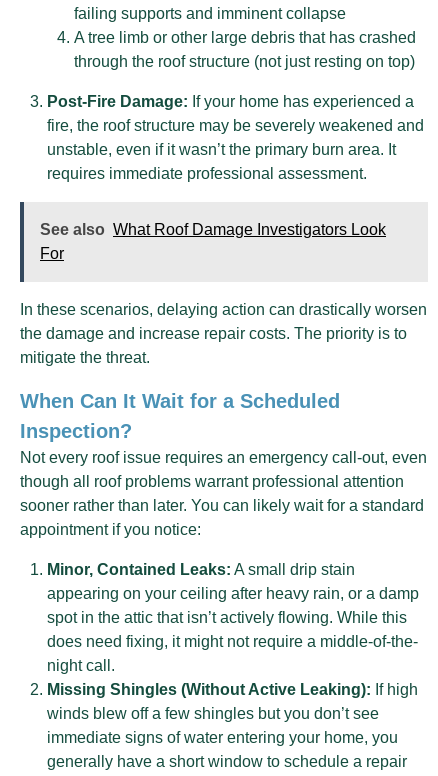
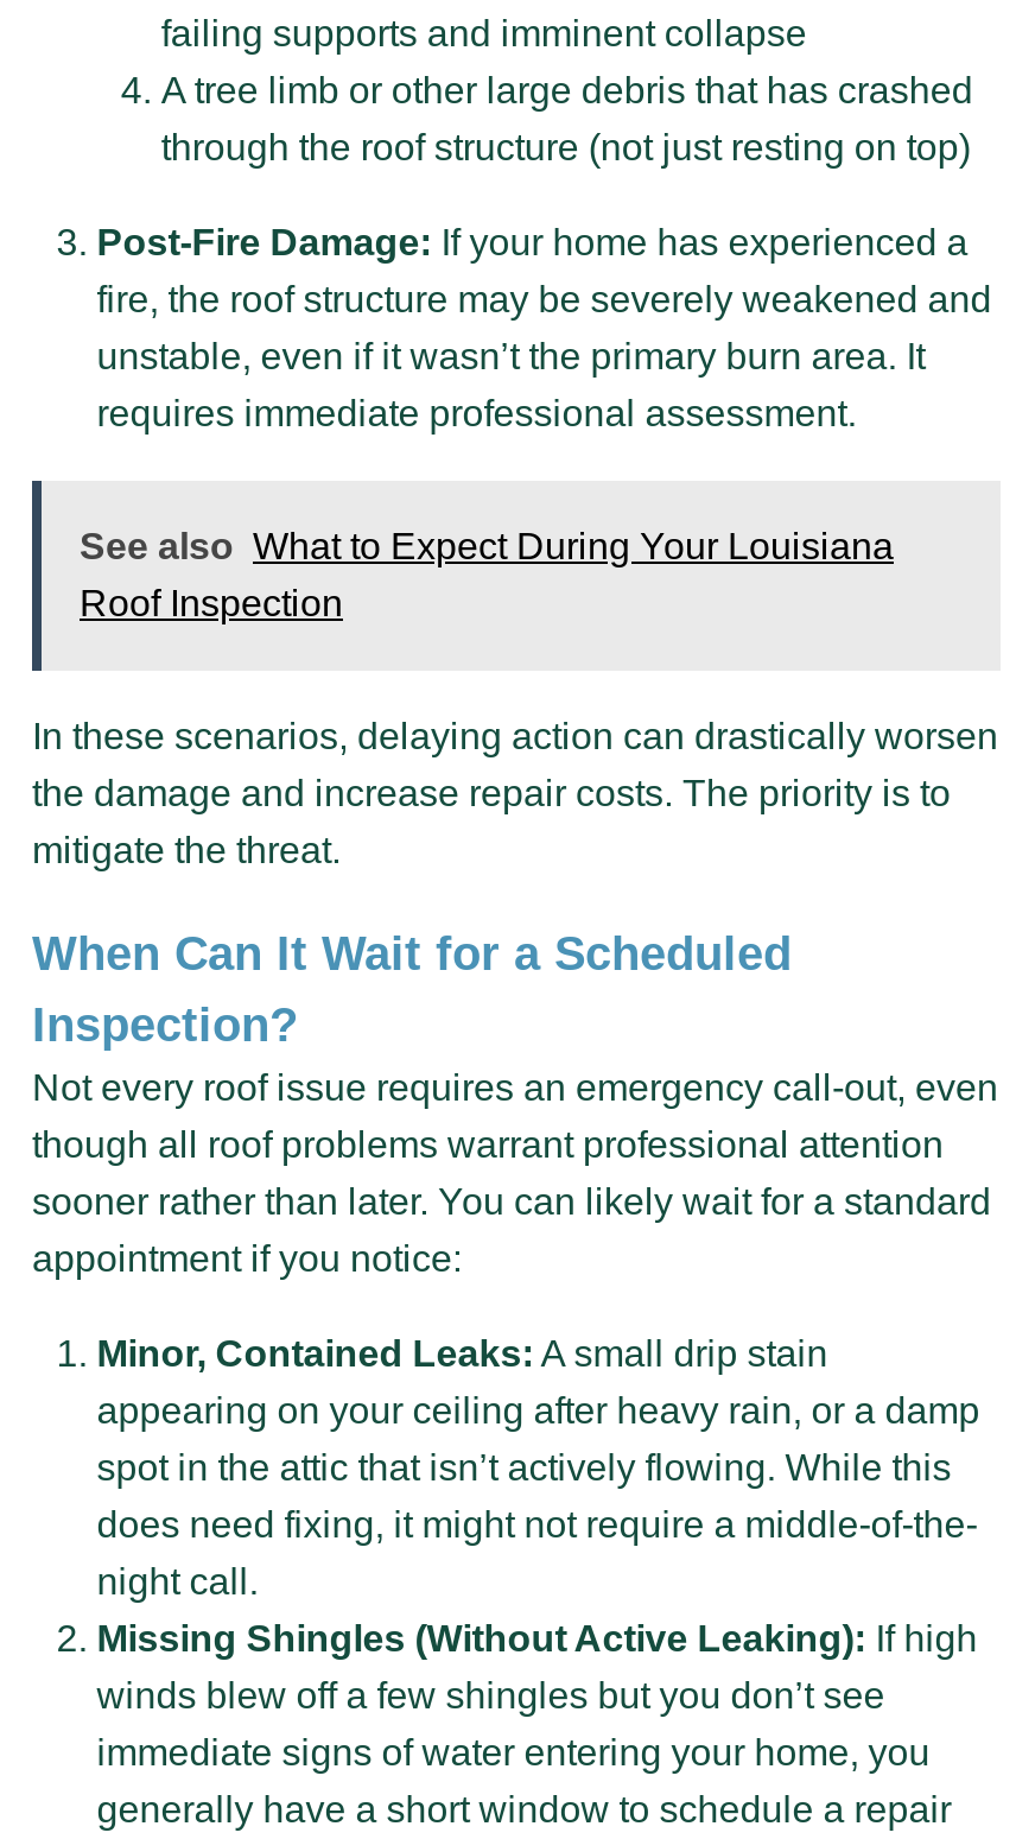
- See also What Roof Damage Investigators Look
- For
+ See also What to Expect During Your Louisiana
+ Roof Inspection
